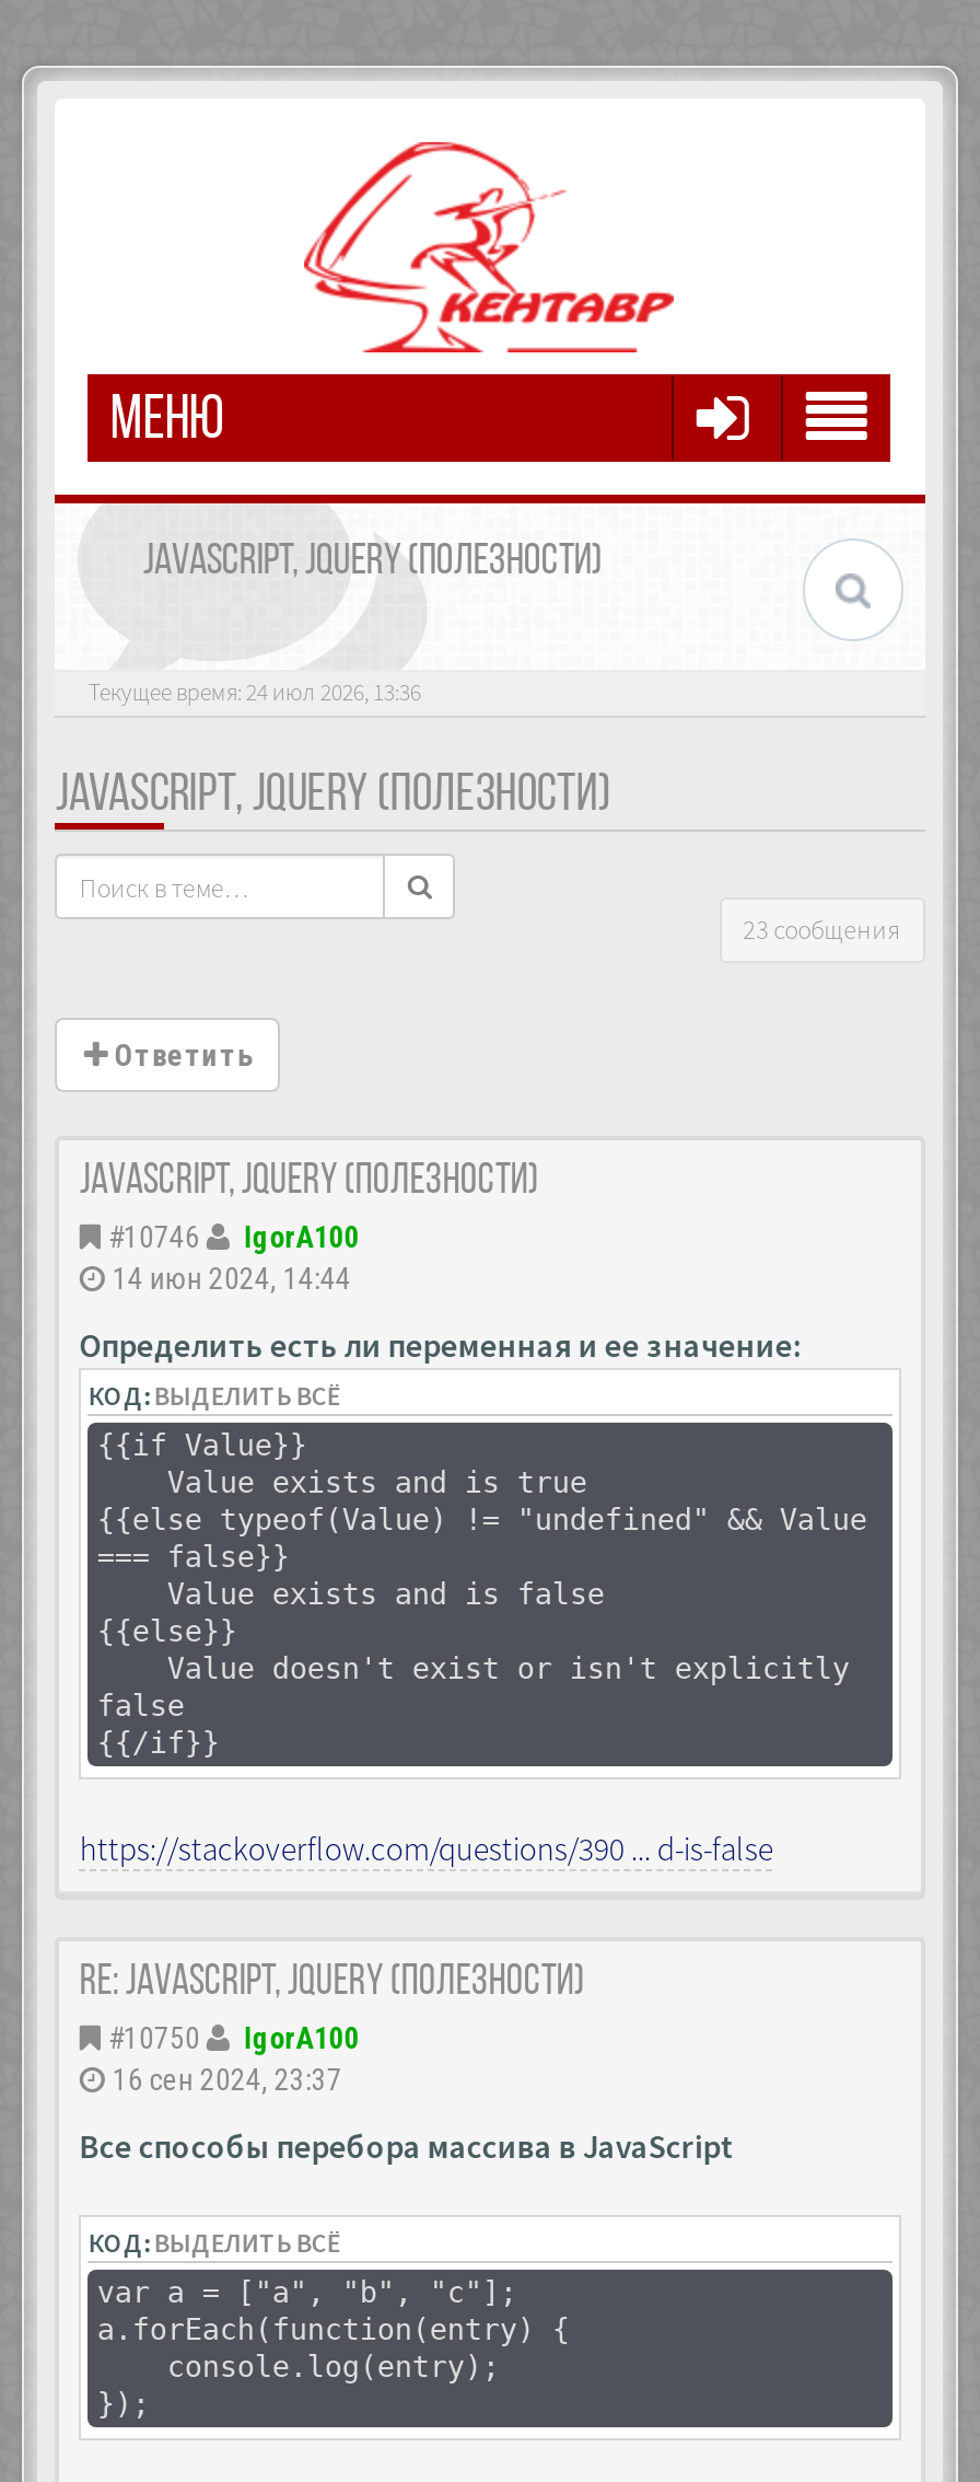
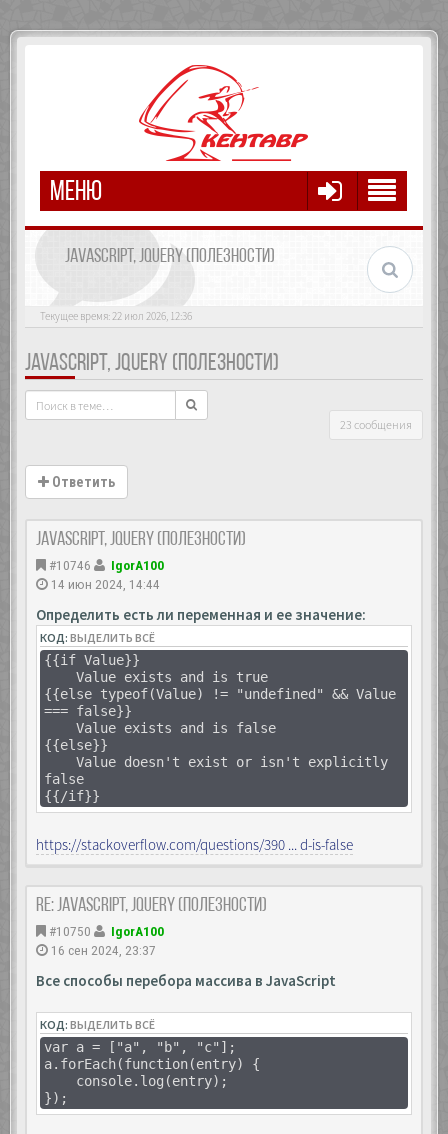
- Текущее время: 24 июл 2026, 13:36
+ Текущее время: 22 июл 2026, 12:36
